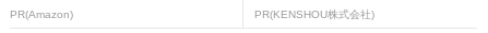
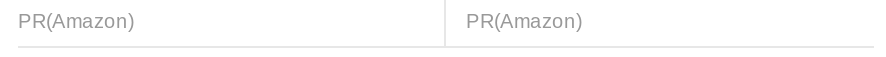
- PR(KENSHOU株式会社)
+ PR(Amazon)
